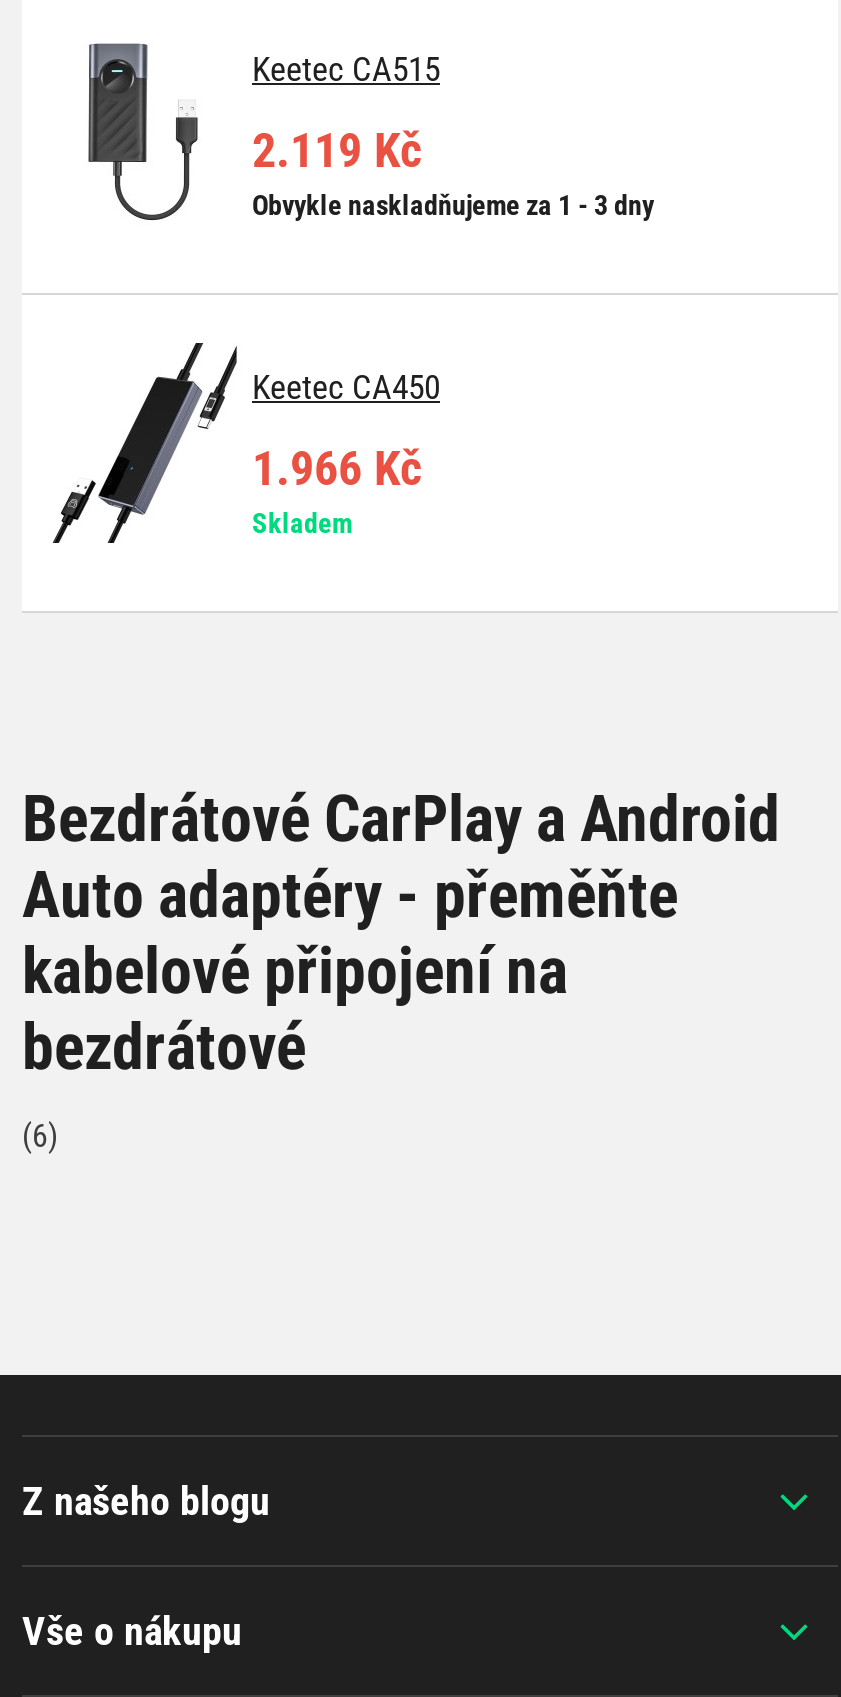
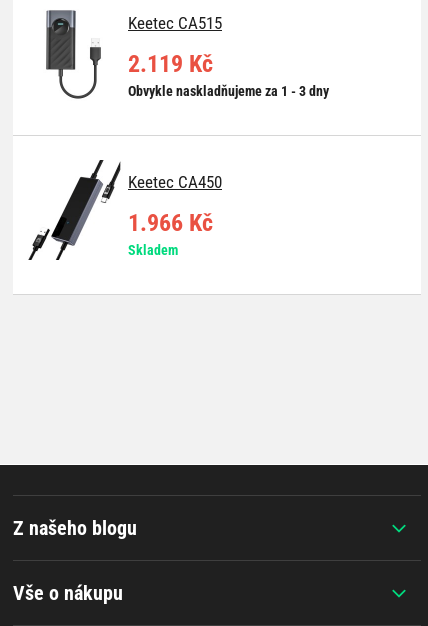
- Bezdrátové CarPlay a Android
- Auto adaptéry - přeměňte
- kabelové připojení na
- bezdrátové
- (6)
